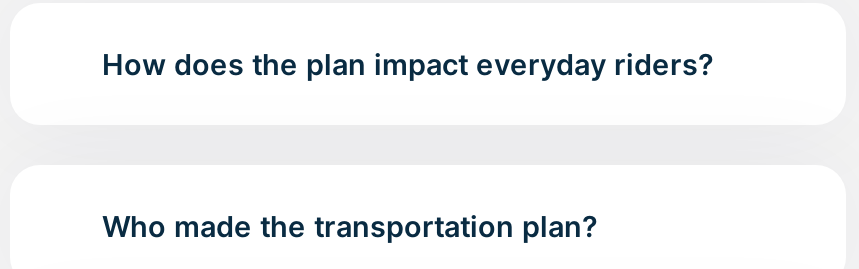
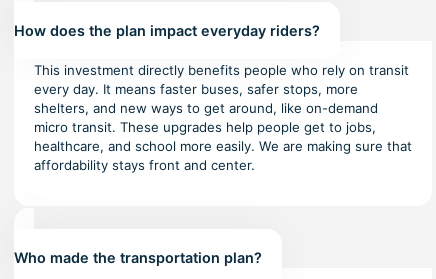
+ This investment directly benefits people who rely on transit
+ every day. It means faster buses, safer stops, more
+ shelters, and new ways to get around, like on-demand
+ micro transit. These upgrades help people get to jobs,
+ healthcare, and school more easily. We are making sure that
+ affordability stays front and center.
